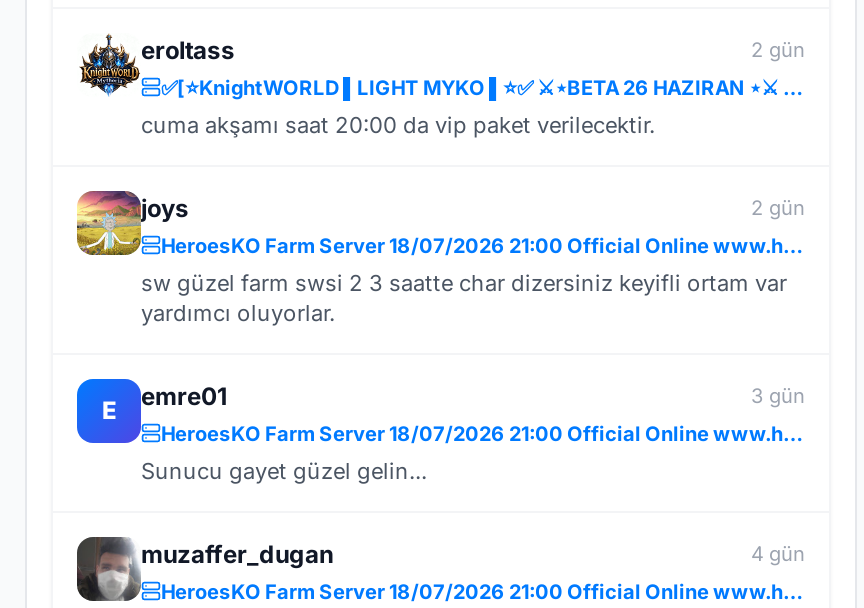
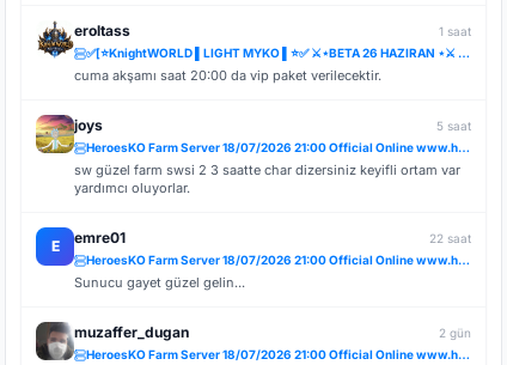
- 2 gün
+ 1 saat

- 2 gün
+ 5 saat

- 3 gün
+ 22 saat

- 4 gün
+ 2 gün
